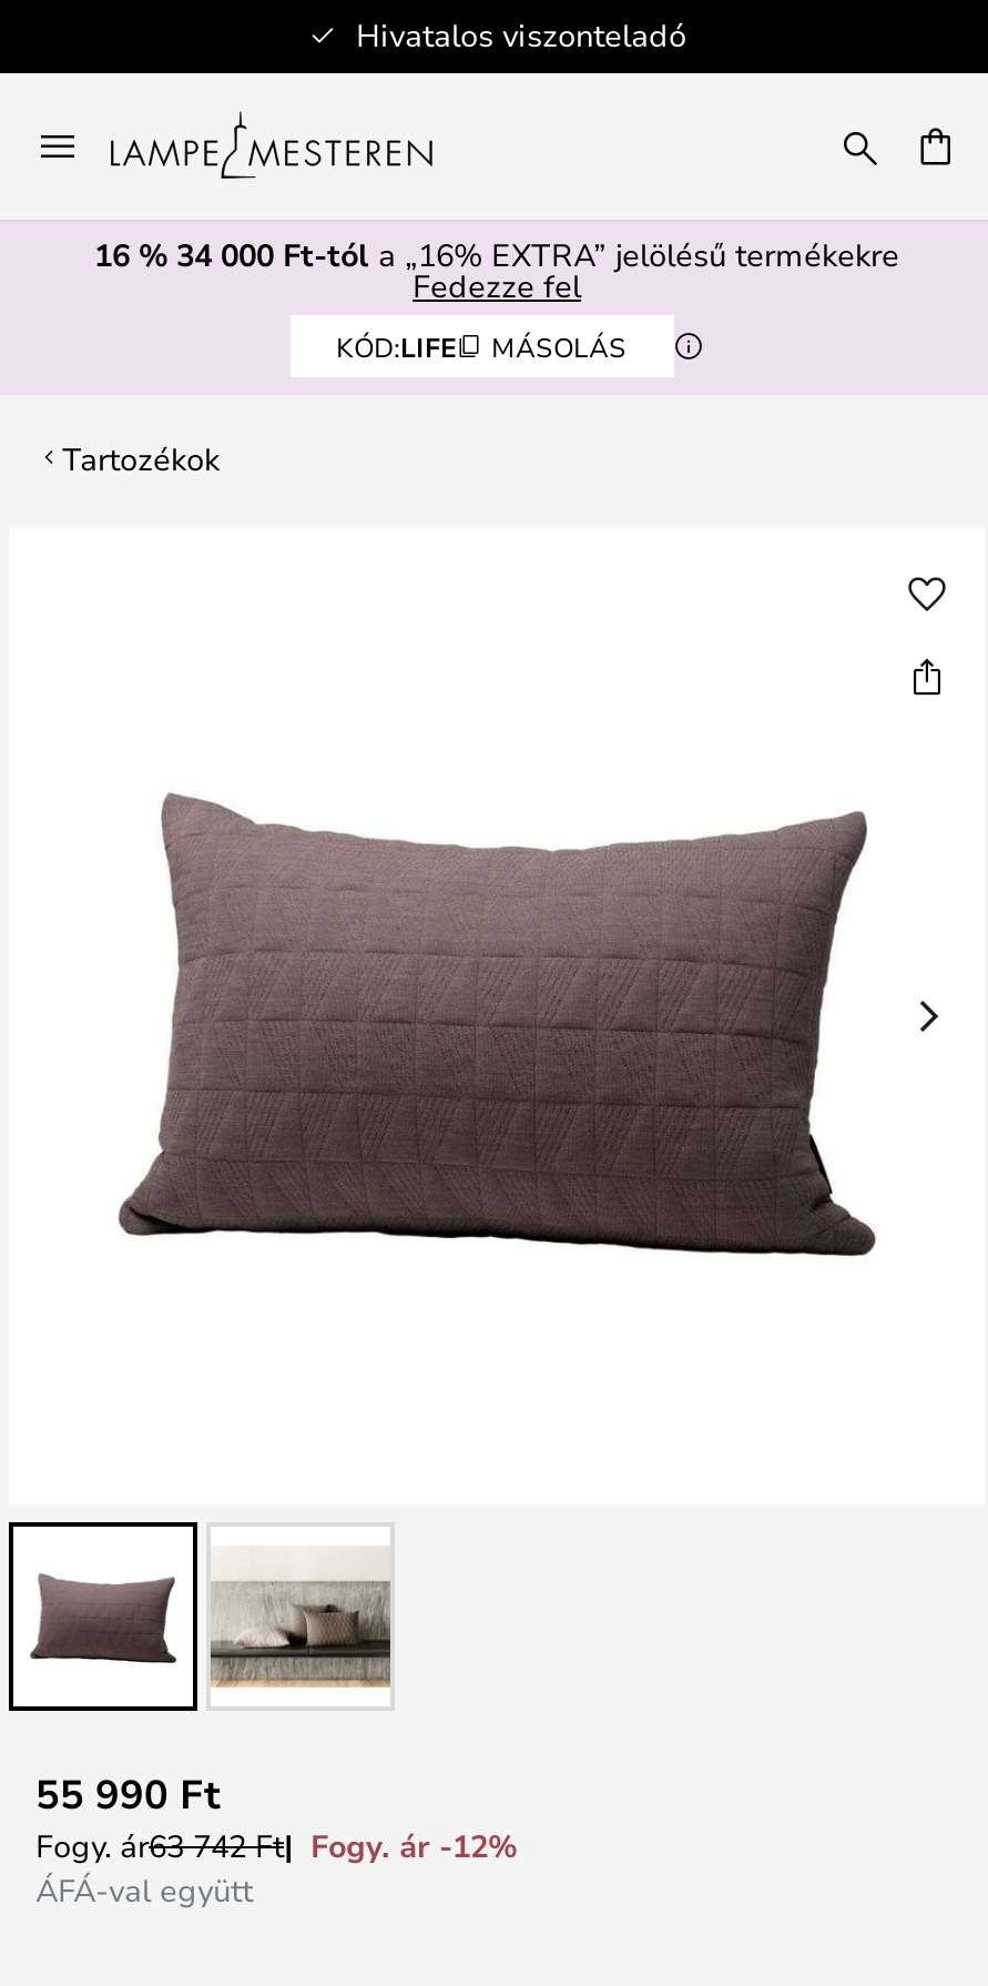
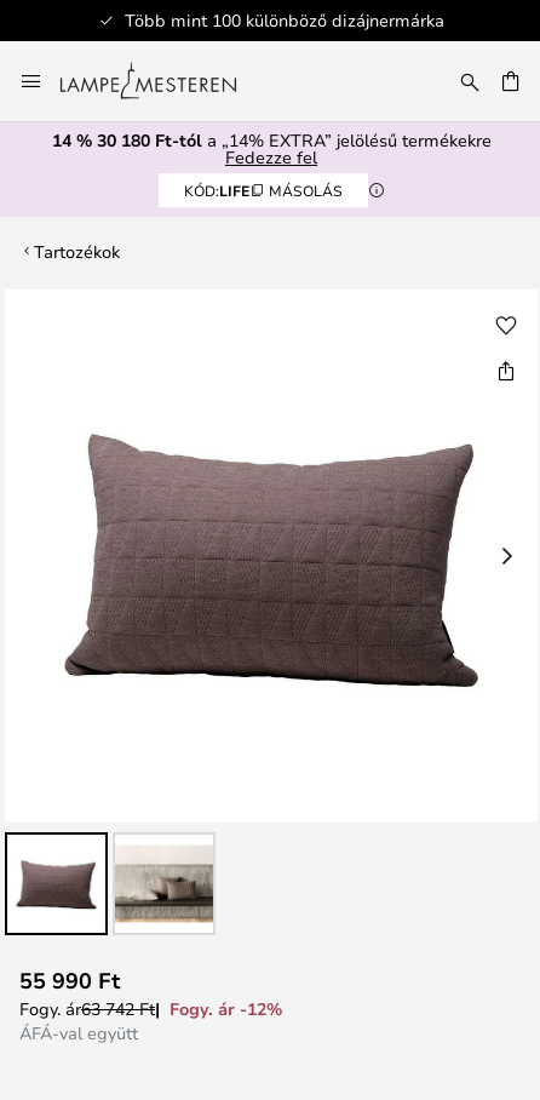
- Hivatalos viszonteladó
+ Több mint 100 különböző dizájnermárka

- 16 % 34 000 Ft-tól a „16% EXTRA” jelölésű termékekre
+ 14 % 30 180 Ft-tól a „14% EXTRA” jelölésű termékekre
